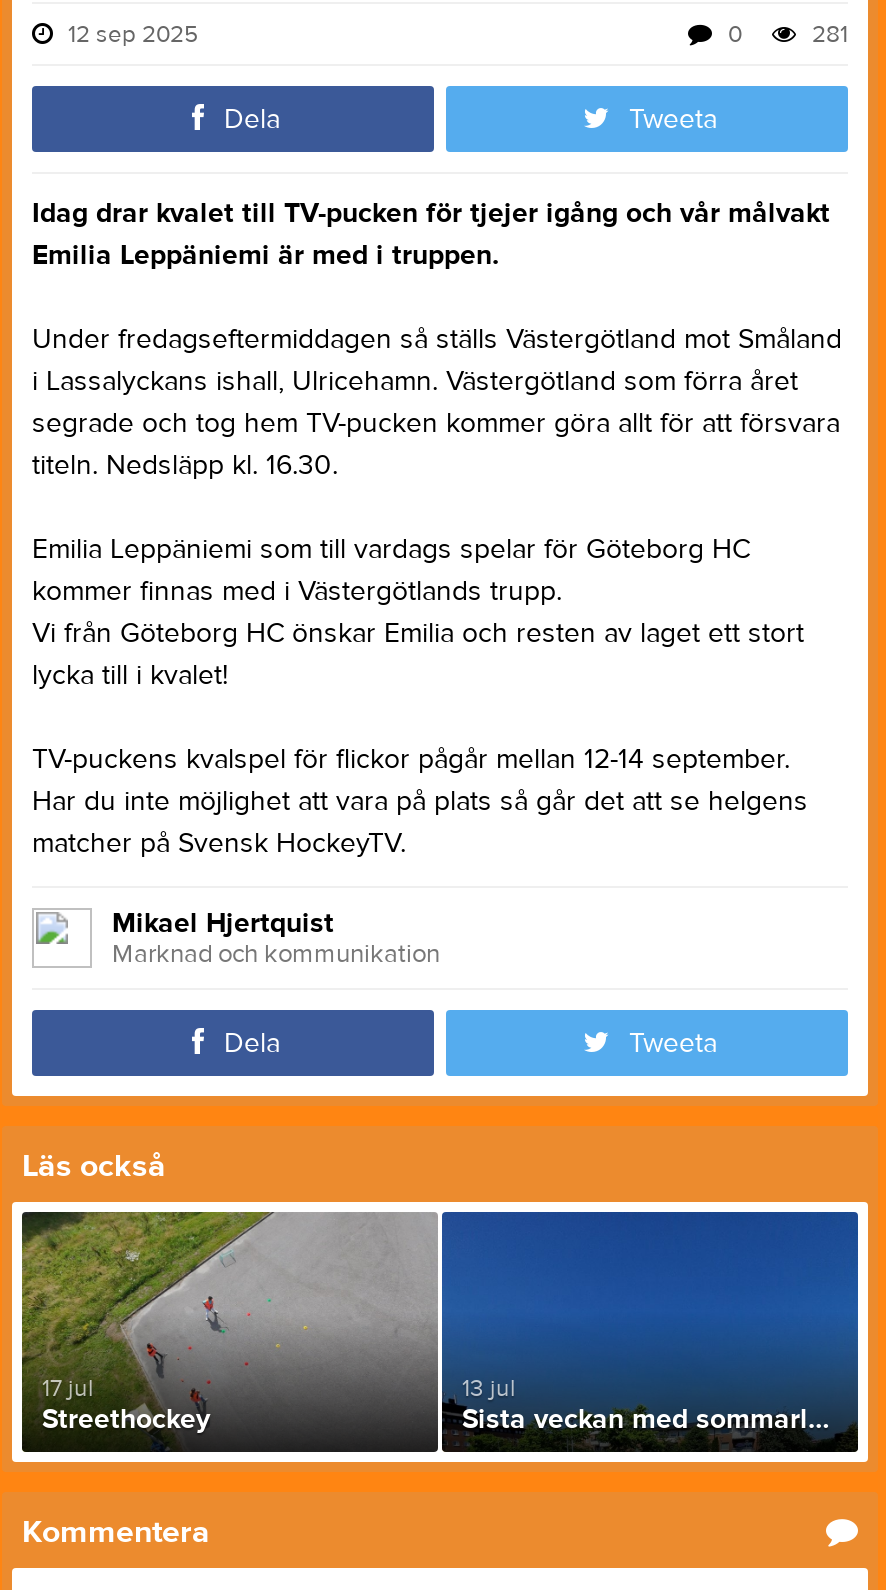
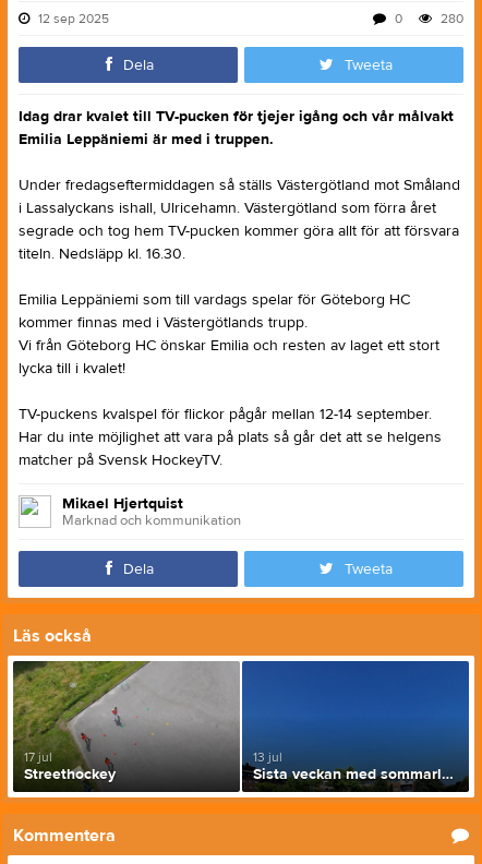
- 0 281
+ 0 280
